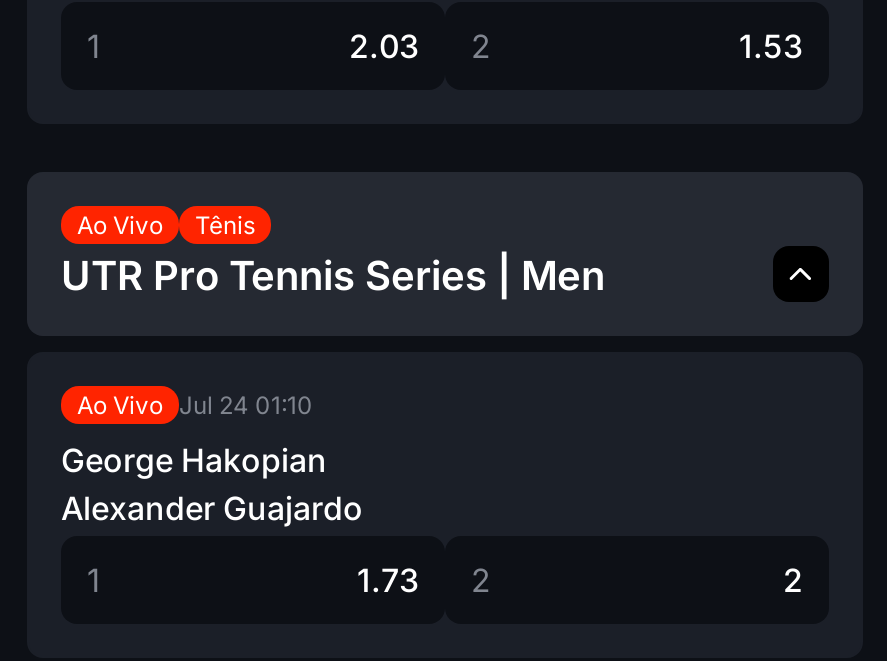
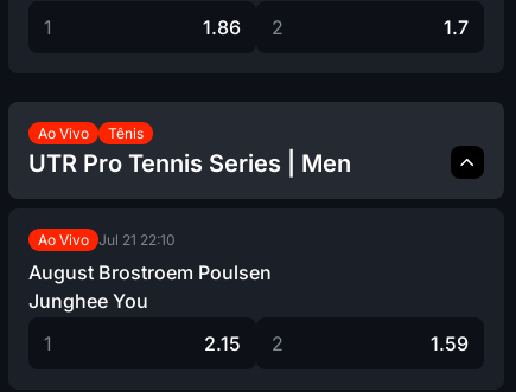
- 2.03 2
+ 1.86 2

- 1.53
+ 1.7

- Ao Vivo Jul 24 01:10
+ Ao Vivo Jul 21 22:10

- George Hakopian
- Alexander Guajardo
+ August Brostroem Poulsen
+ Junghee You

- 1.73 2
+ 2.15 2

- 2
+ 1.59
